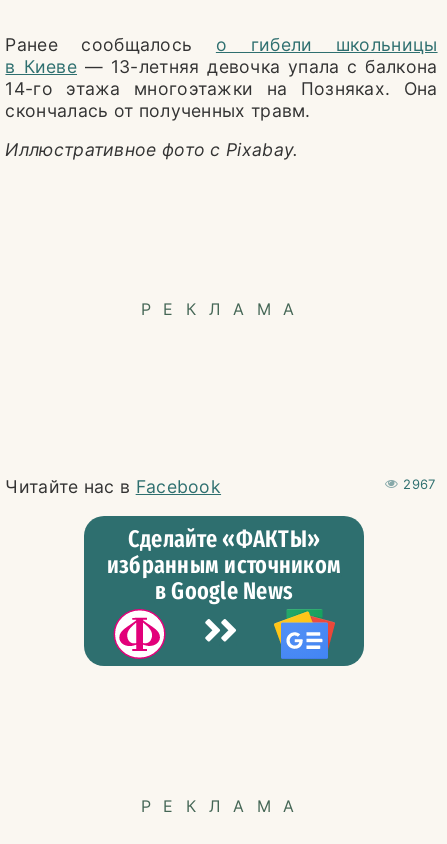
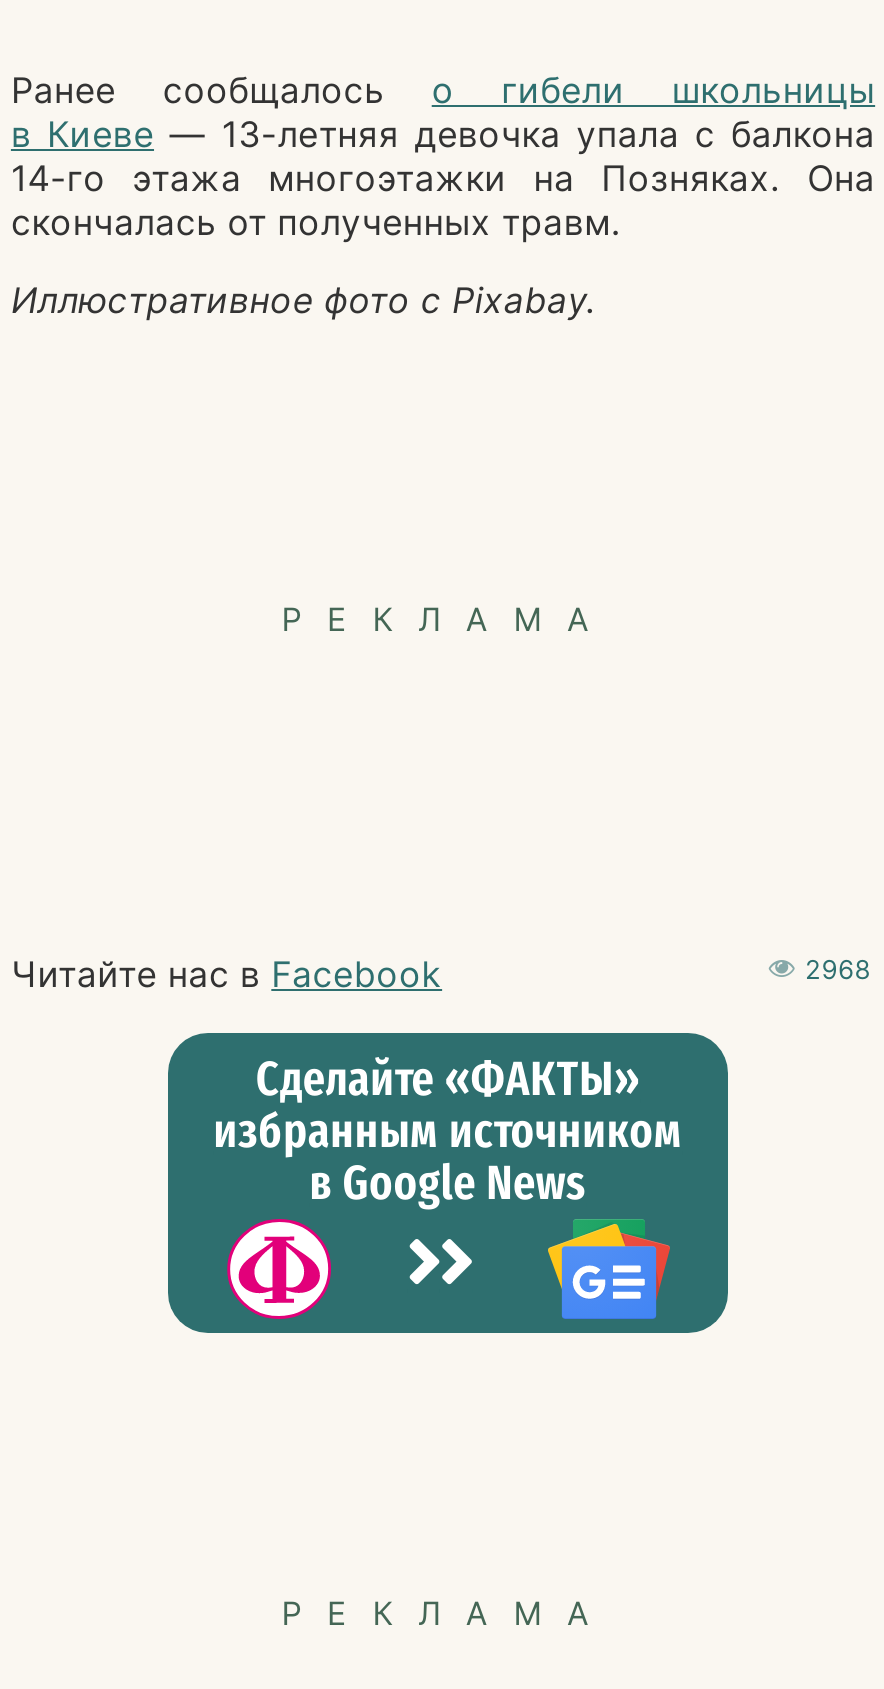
- 2967
+ 2968
